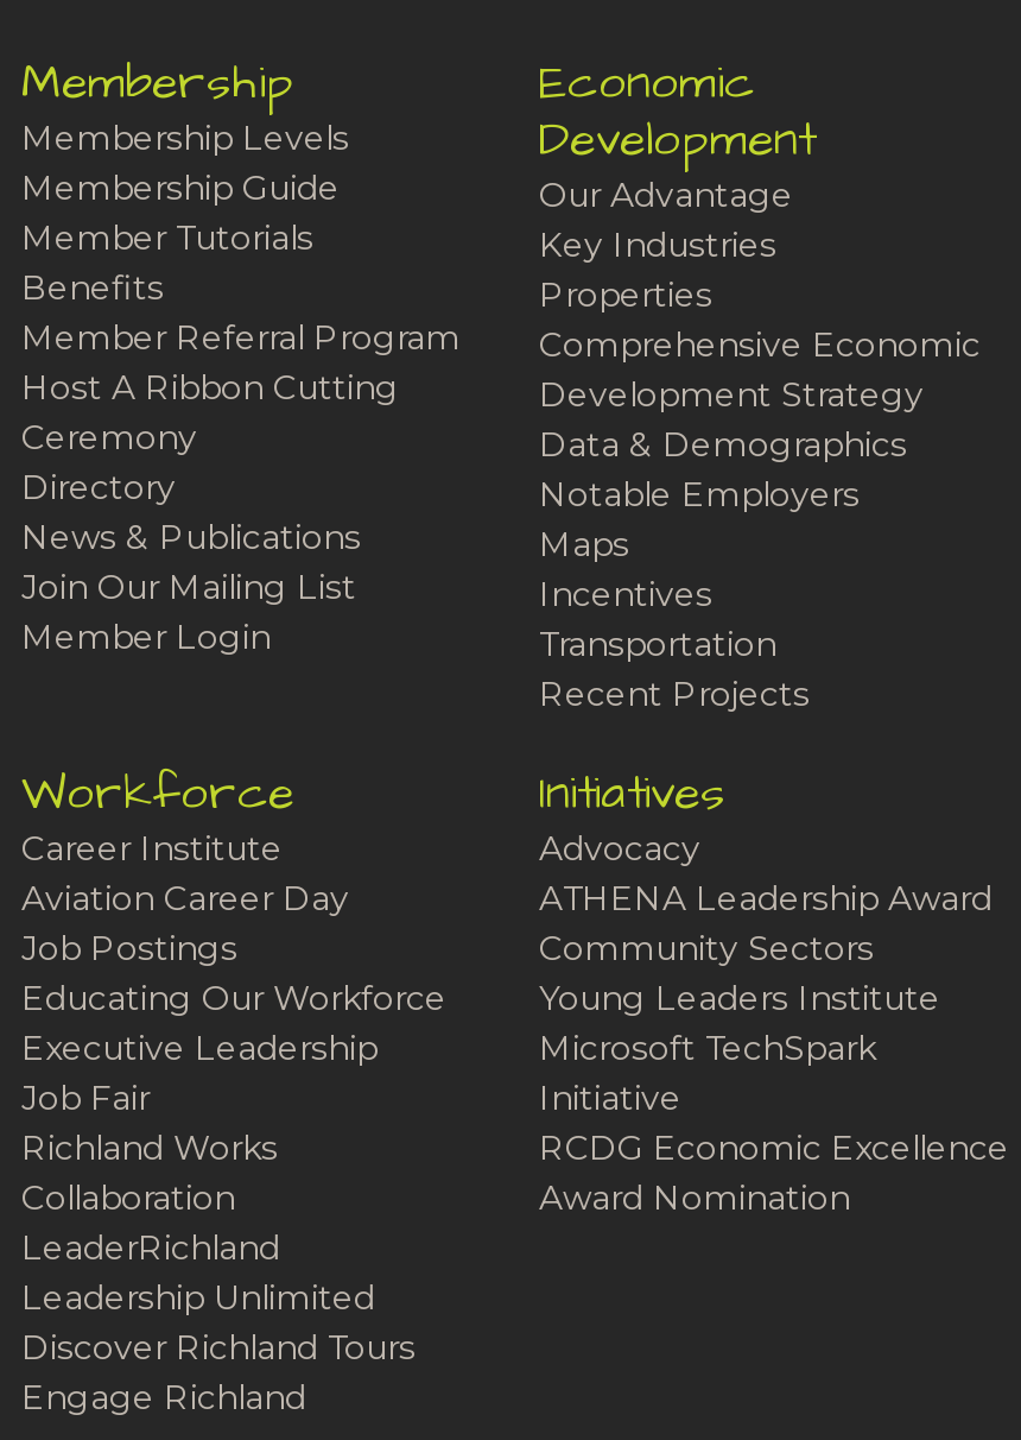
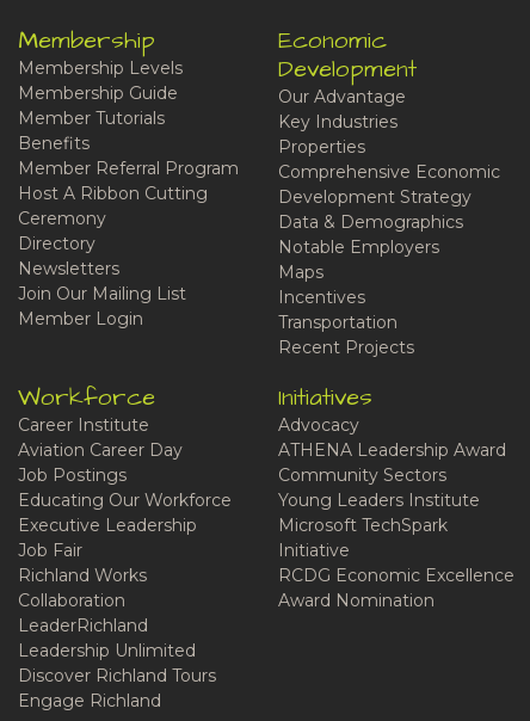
- News & Publications
+ Newsletters
